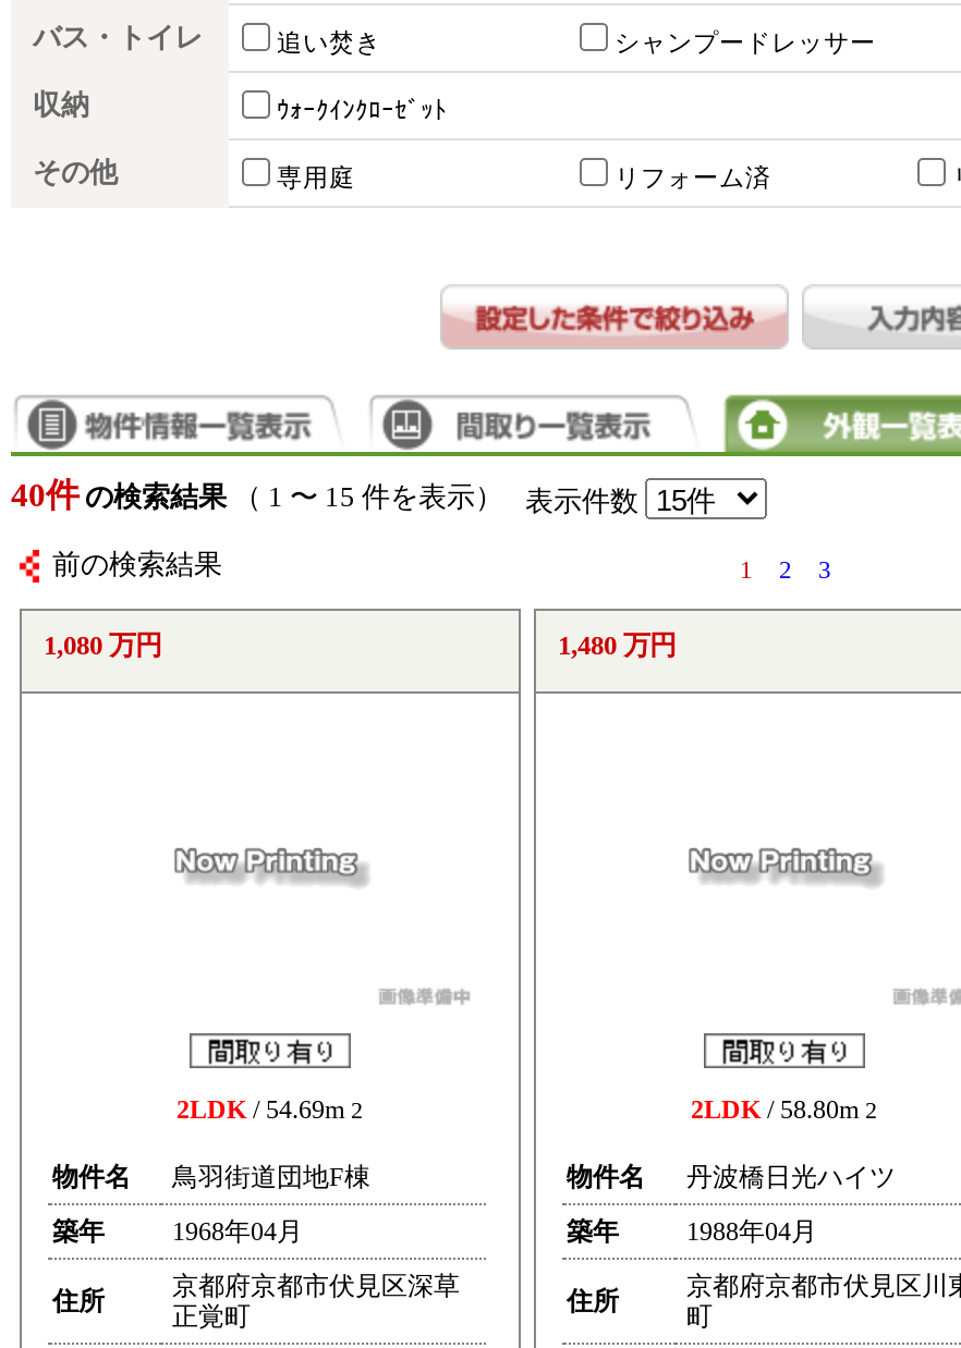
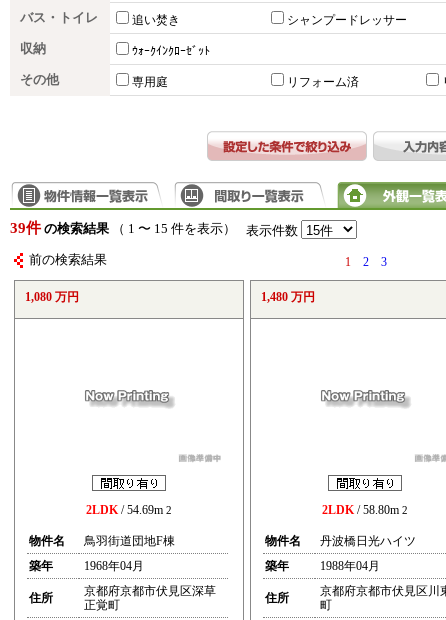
- 40件 の検索結果（ 1 〜 15 件を表示）
+ 39件 の検索結果（ 1 〜 15 件を表示）
